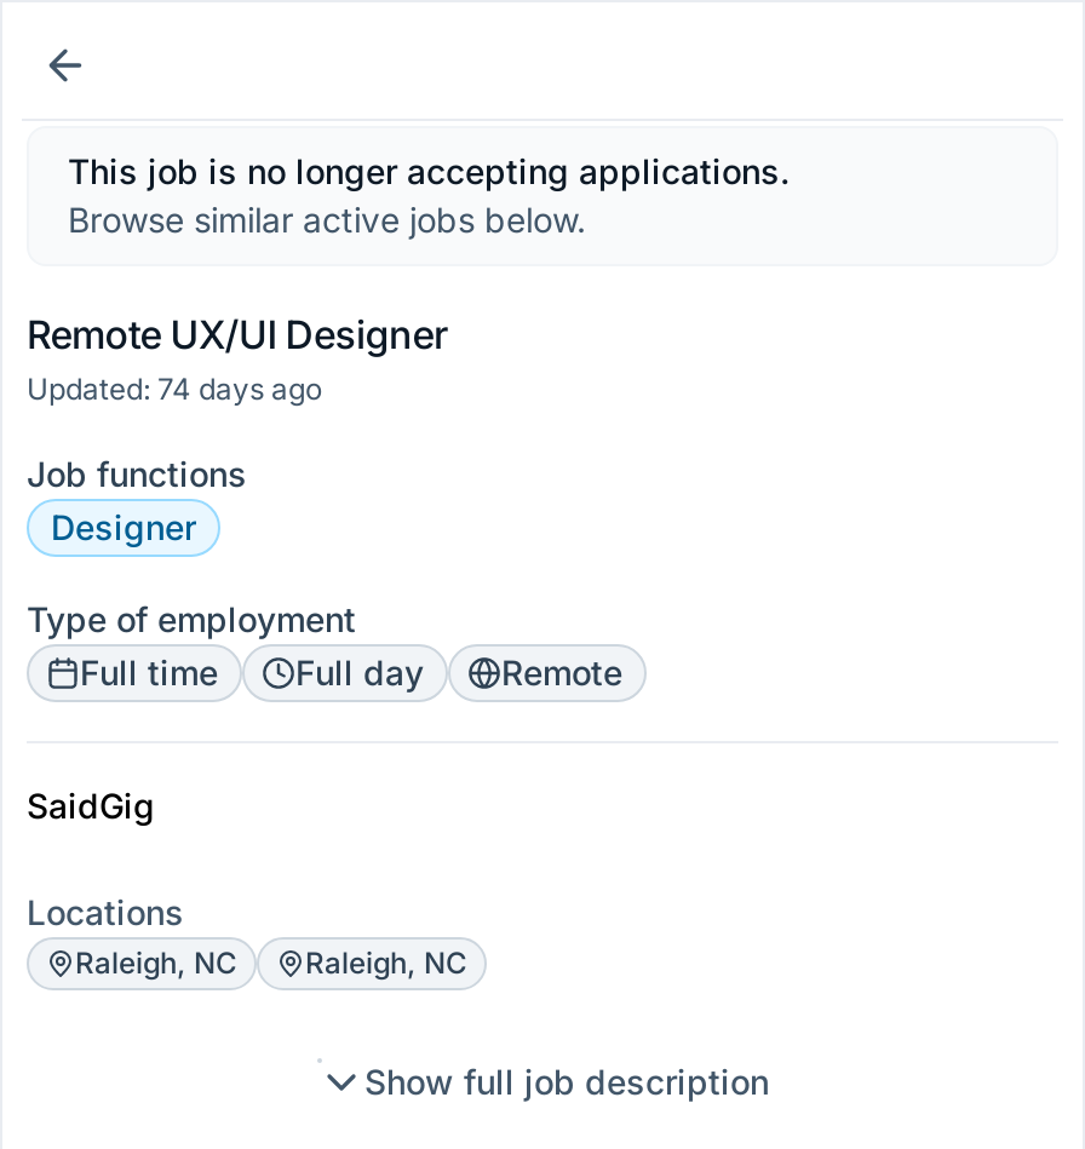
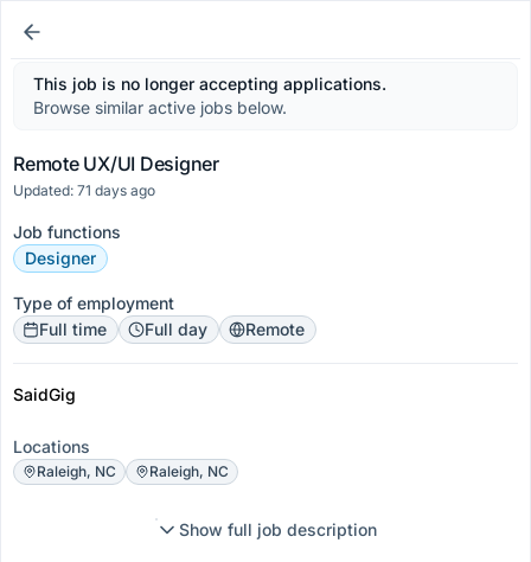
- Updated: 74 days ago
+ Updated: 71 days ago
